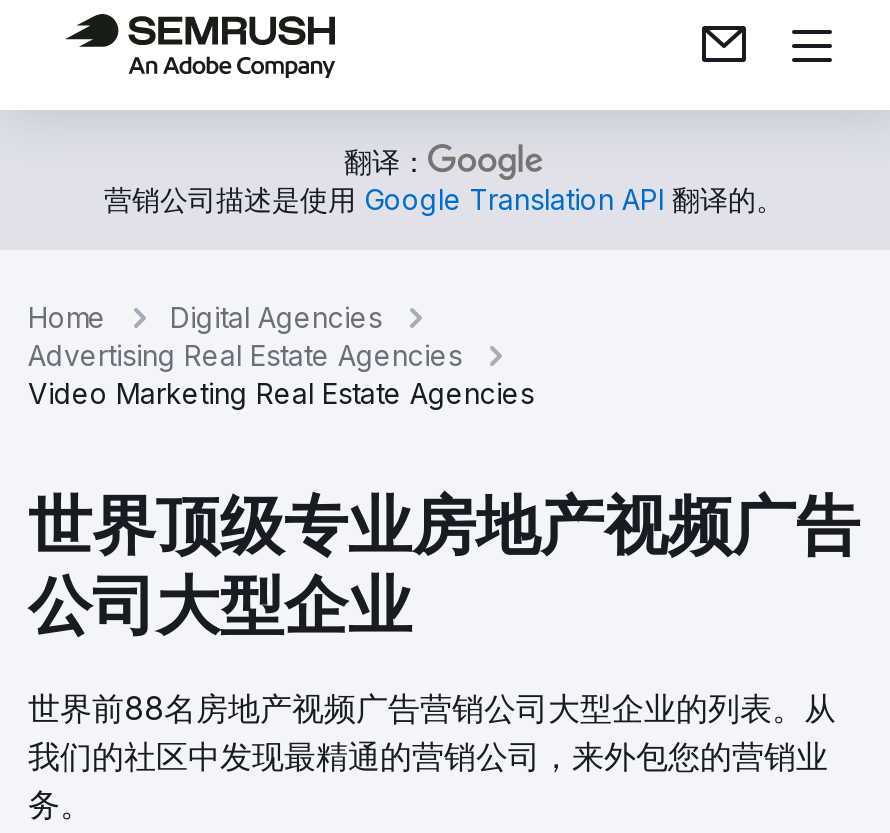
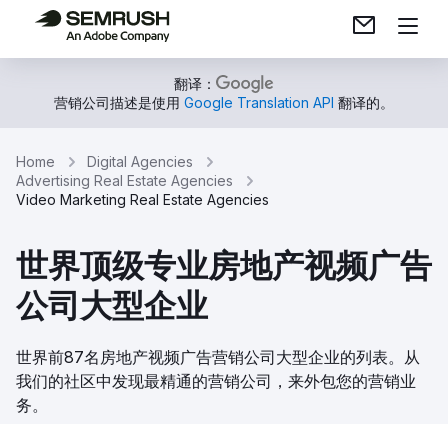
- 世界前88名房地产视频广告营销公司大型企业的列表。从
+ 世界前87名房地产视频广告营销公司大型企业的列表。从
